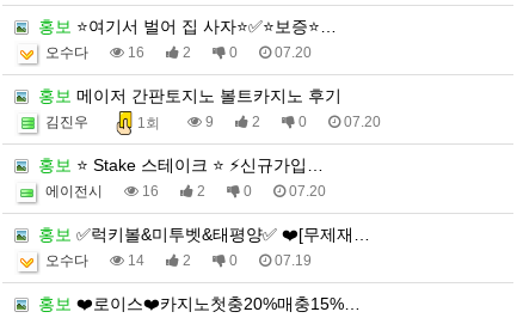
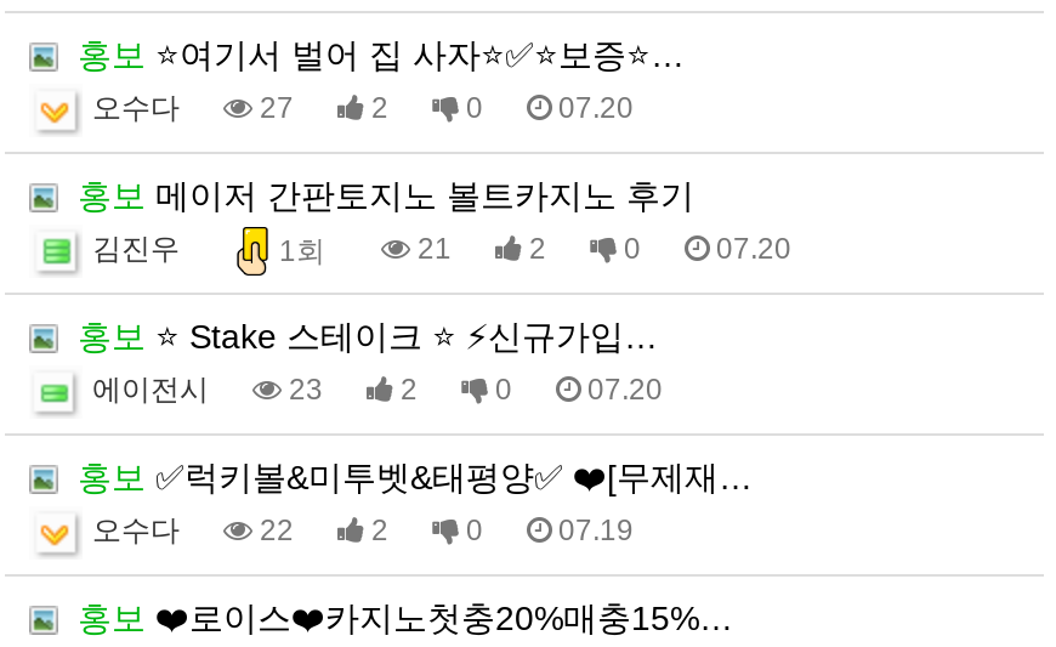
- 16
+ 27

- 9
+ 21

- 16
+ 23

- 14
+ 22
